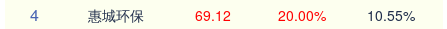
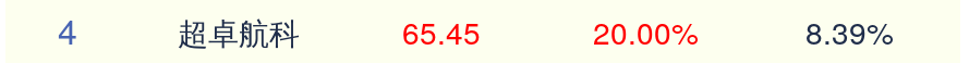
- 惠城环保
- 69.12
+ 超卓航科
+ 65.45

- 10.55%
+ 8.39%
